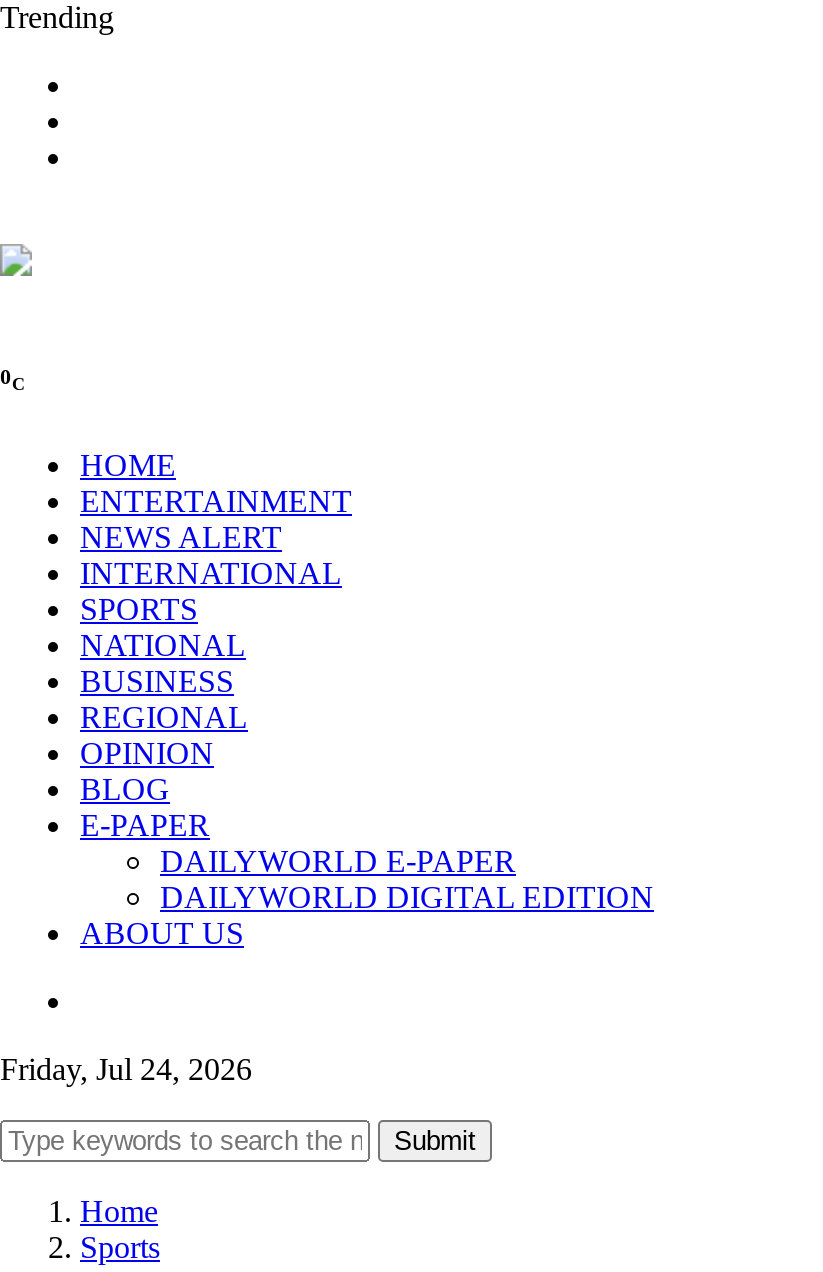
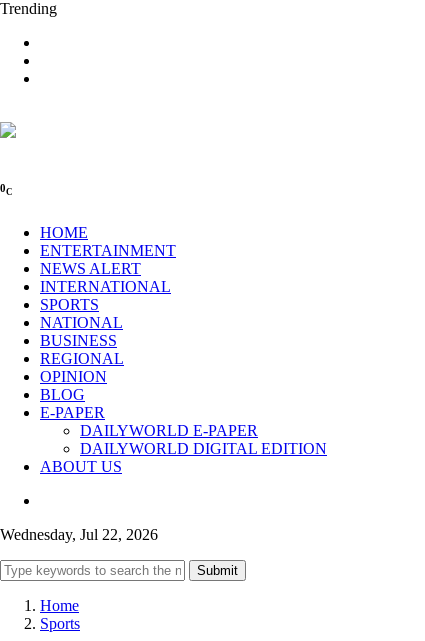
- Friday, Jul 24, 2026
+ Wednesday, Jul 22, 2026
